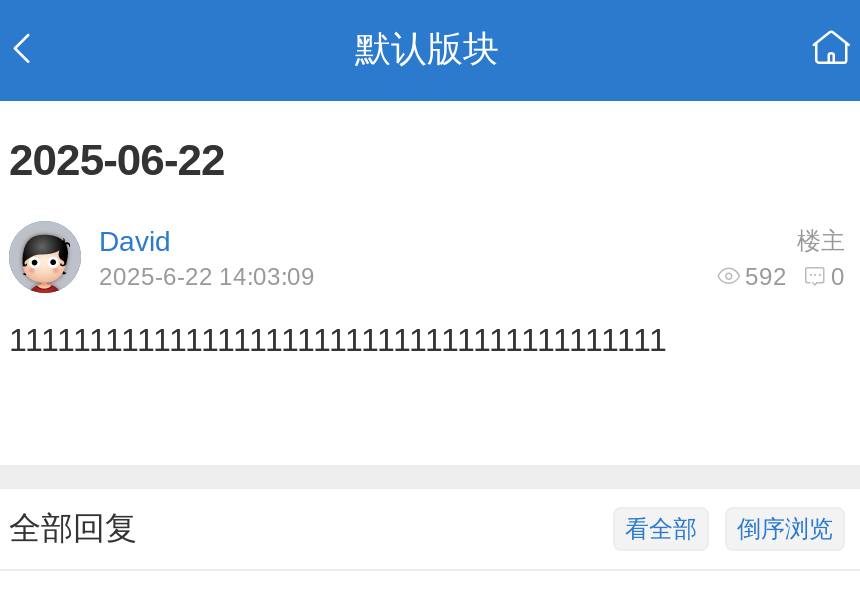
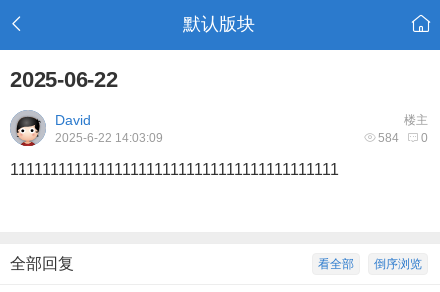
- 592 0
+ 584 0
